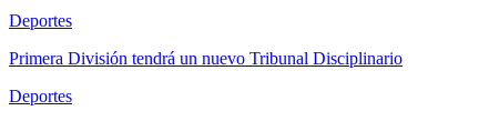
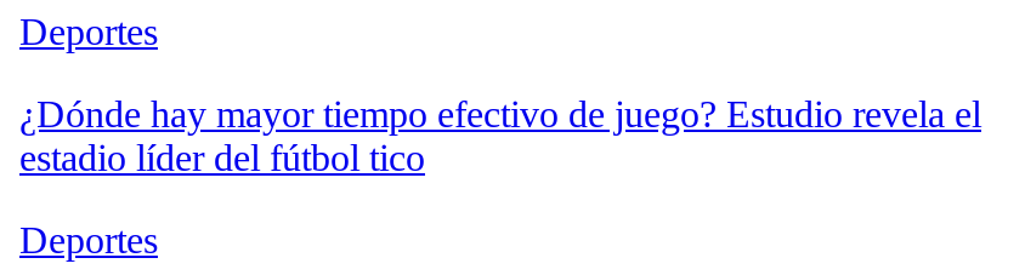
- Primera División tendrá un nuevo Tribunal Disciplinario
+ ¿Dónde hay mayor tiempo efectivo de juego? Estudio revela el
+ estadio líder del fútbol tico
